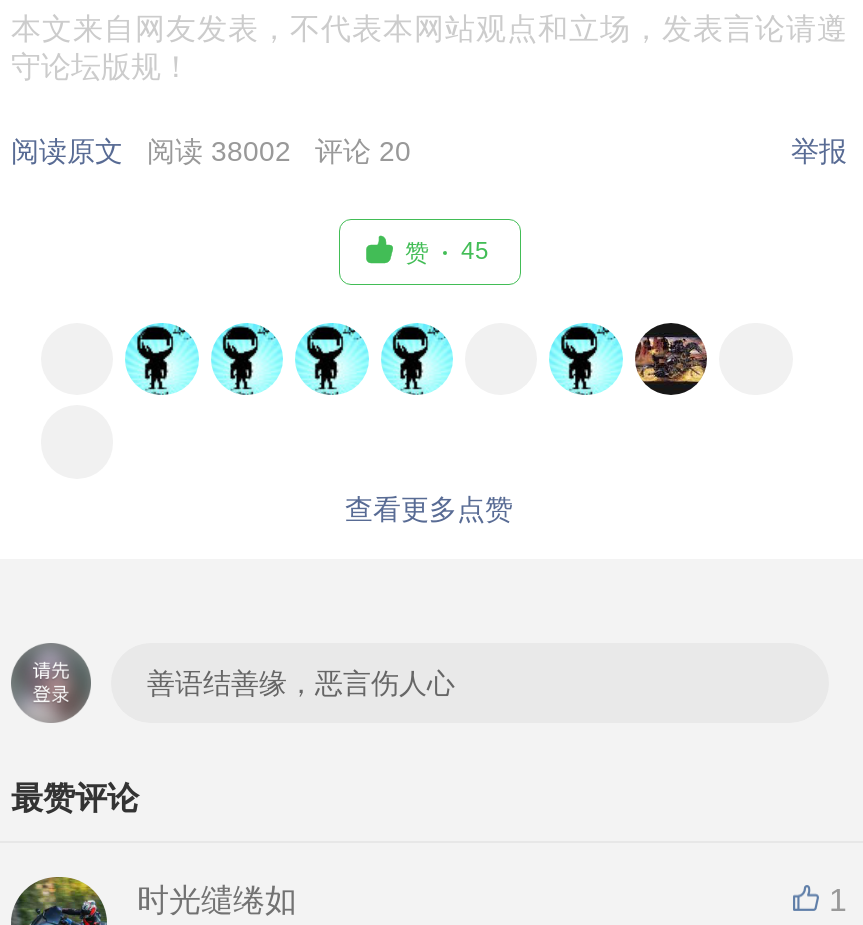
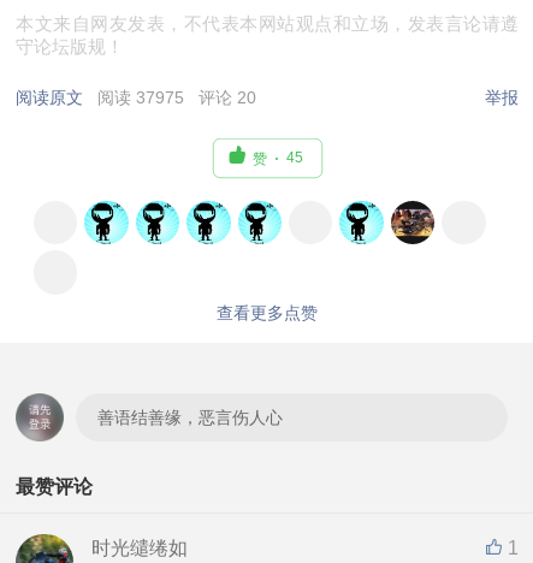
- 阅读原文 阅读 38002 评论 20
+ 阅读原文 阅读 37975 评论 20
